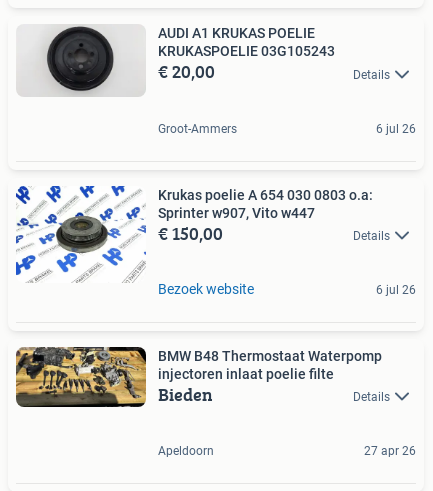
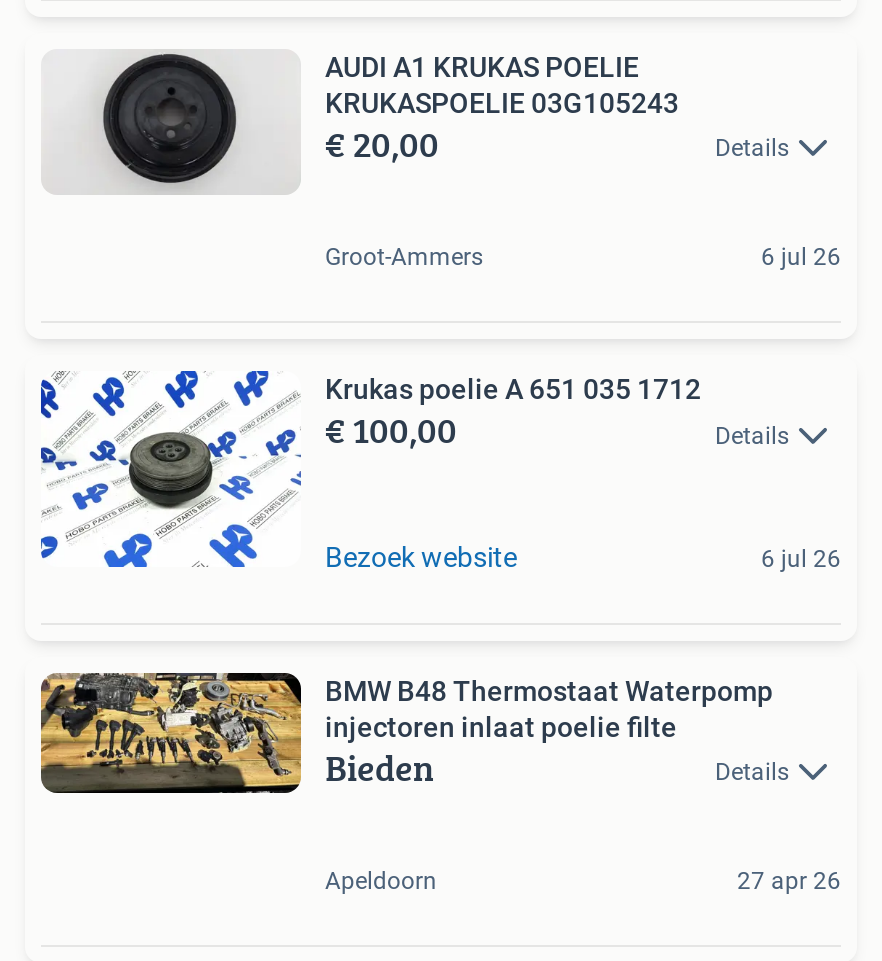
- [image]
- Krukas poelie A 654 030 0803 o.a:
- Sprinter w907, Vito w447
- € 150,00
+ [image]
+ Krukas poelie A 651 035 1712
+ € 100,00
